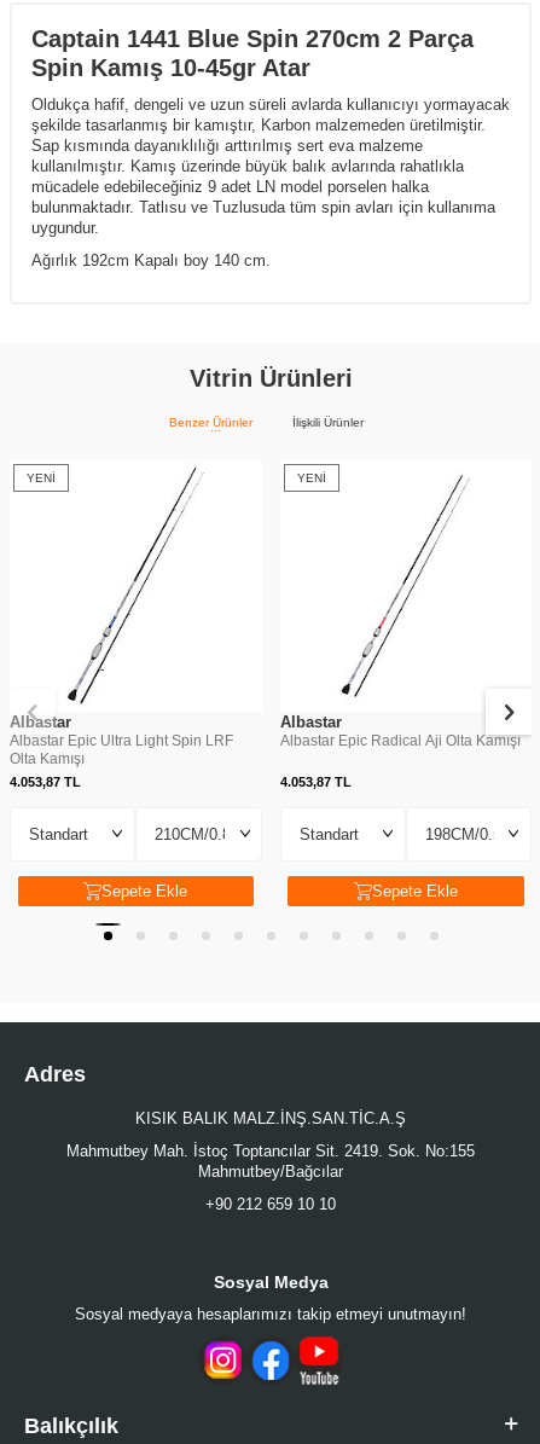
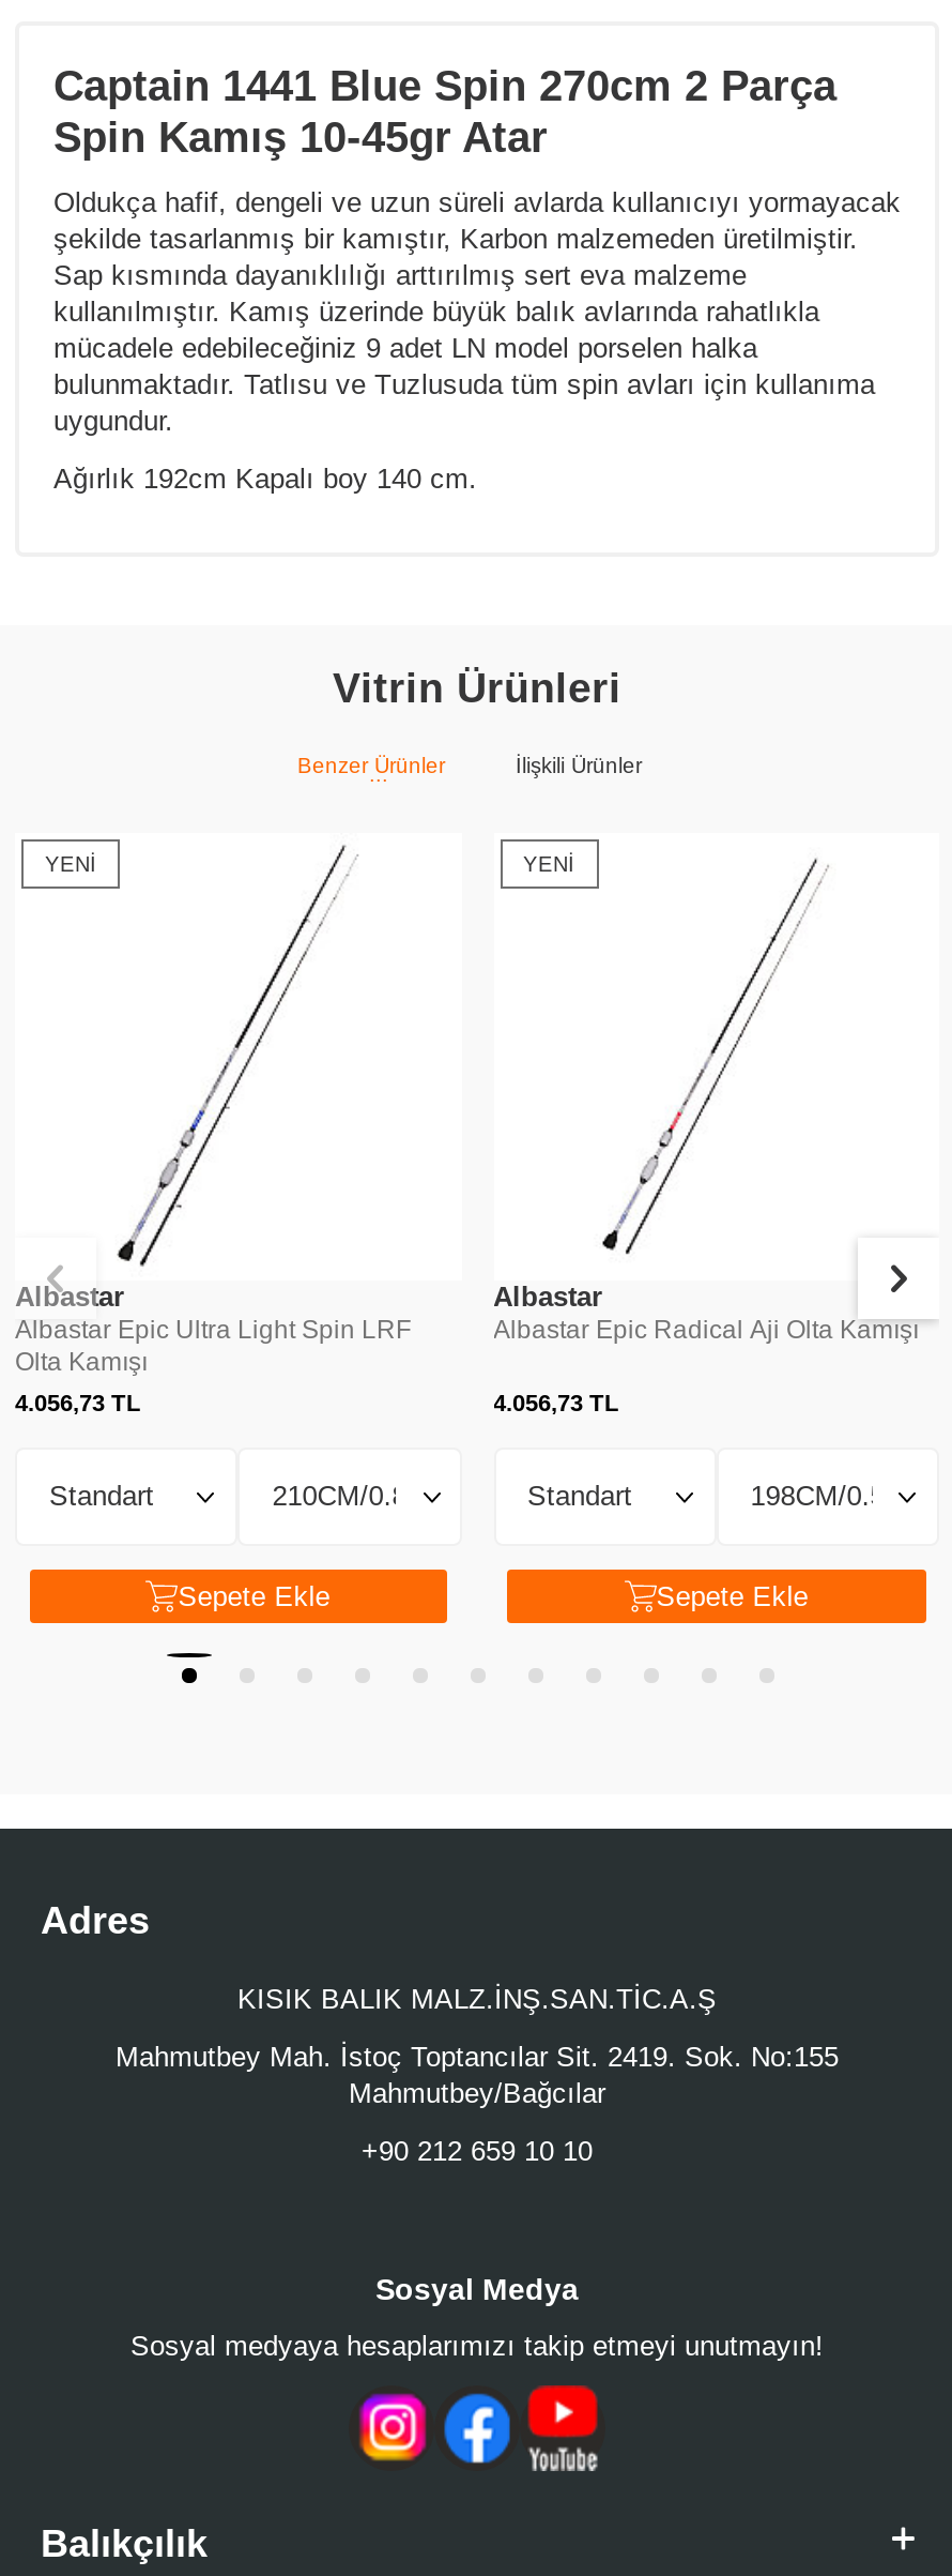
- 4.053,87 TL
+ 4.056,73 TL

- 4.053,87 TL
+ 4.056,73 TL
